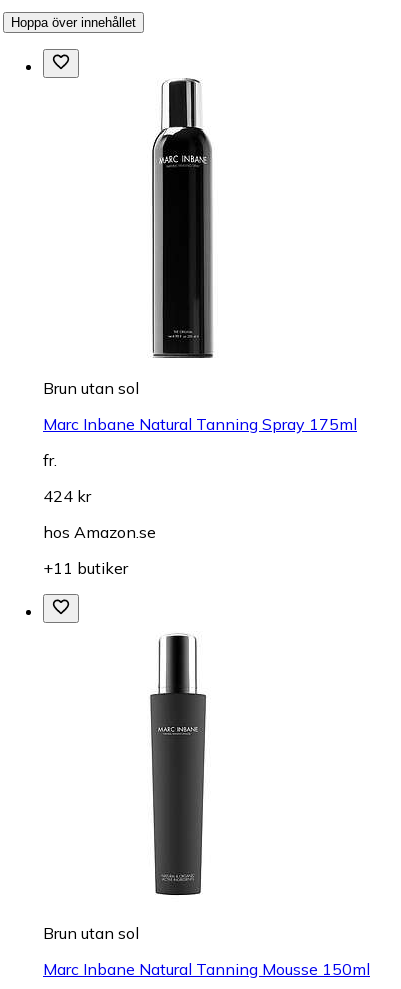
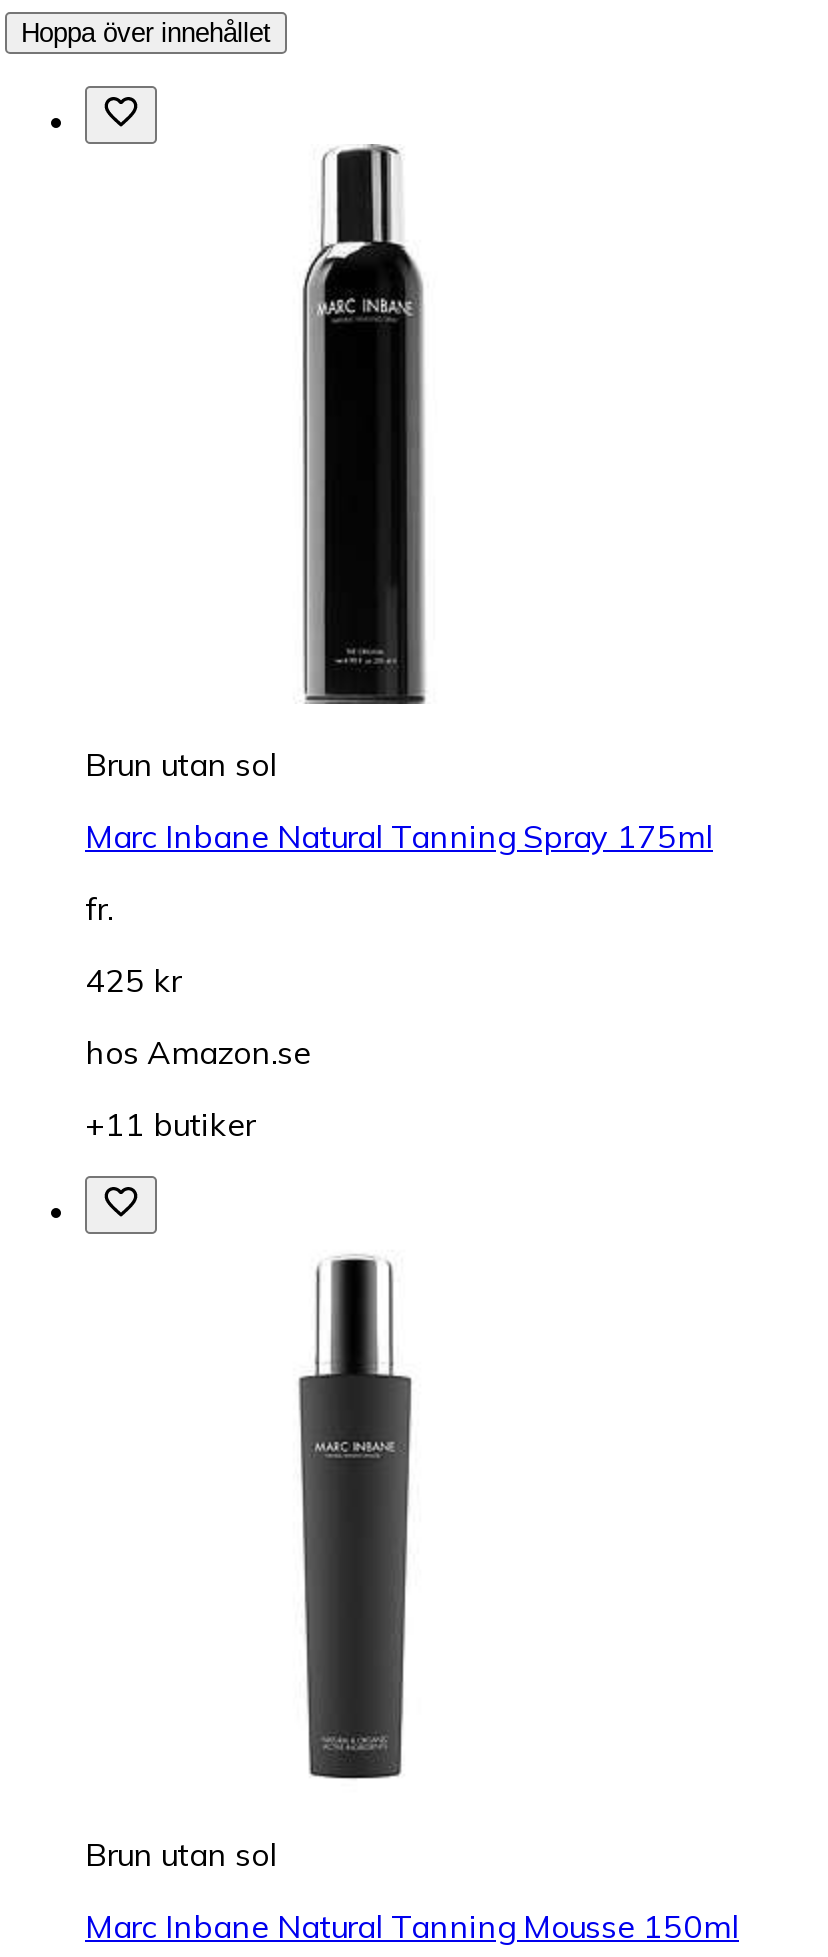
- 424 kr
+ 425 kr
